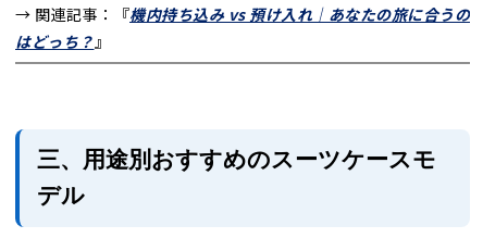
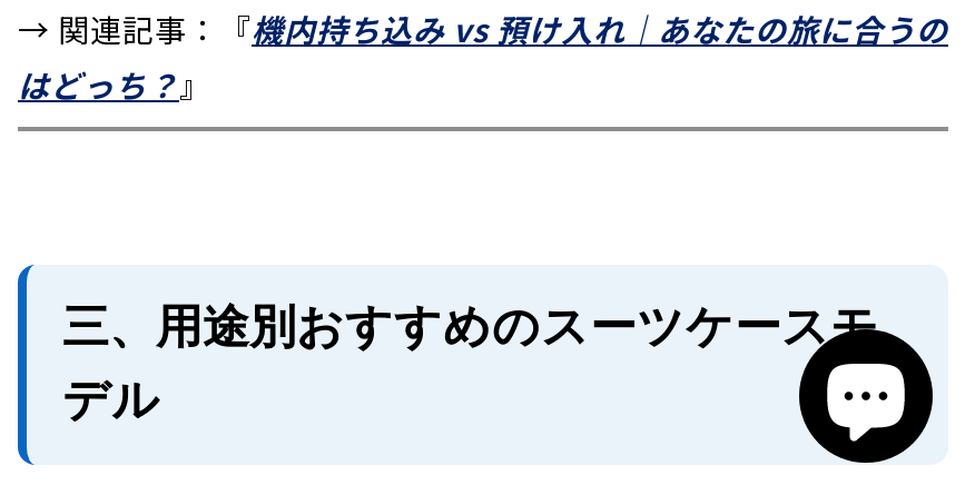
+ [image]
